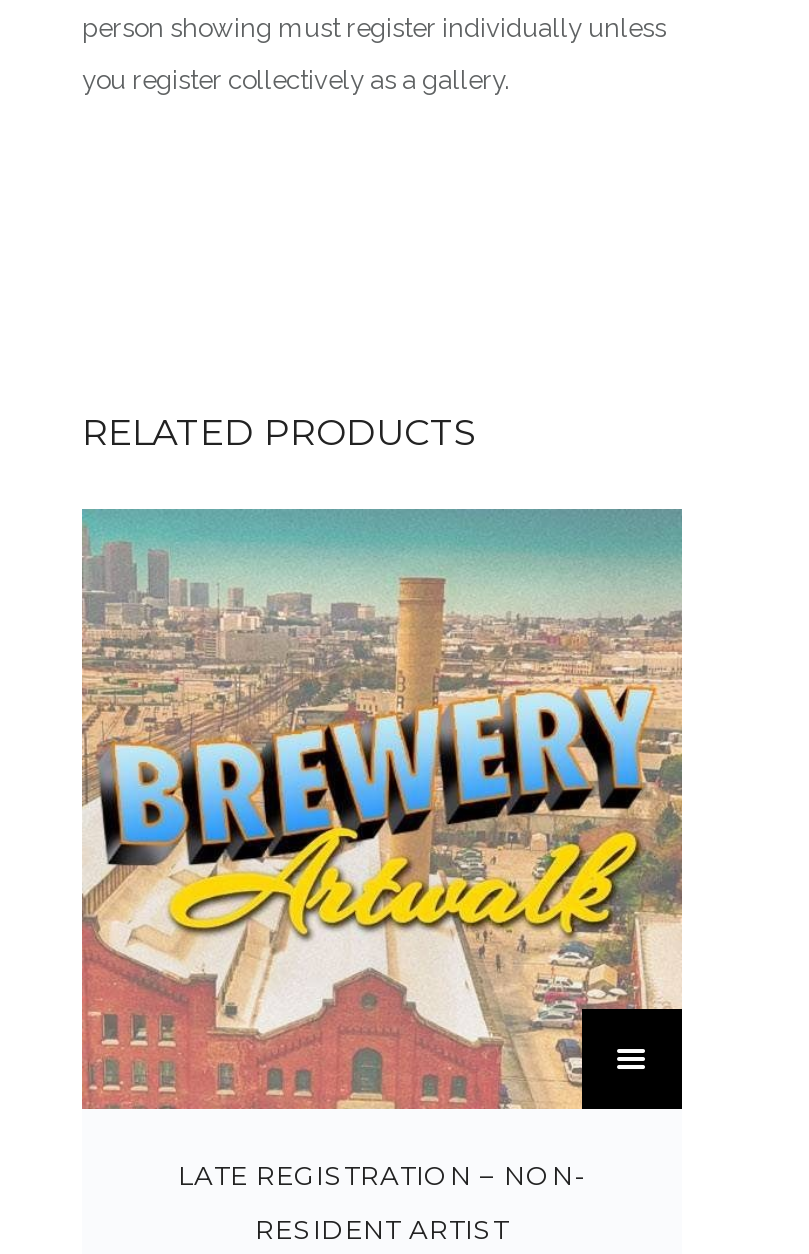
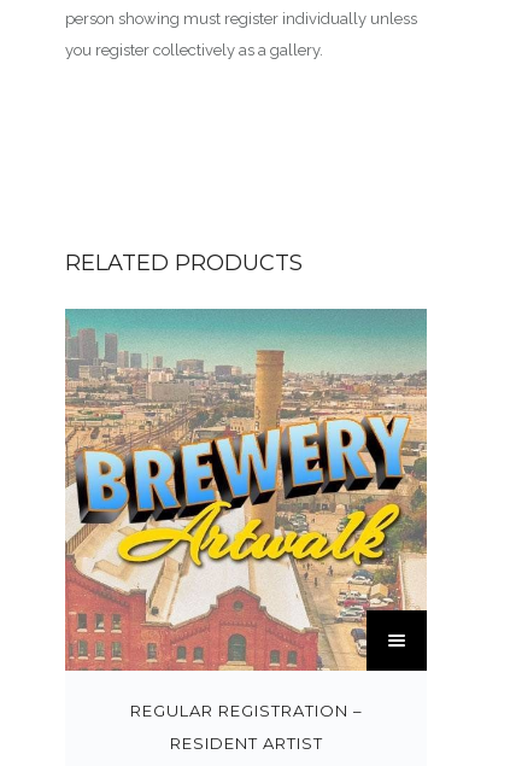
- LATE REGISTRATION – NON-
+ REGULAR REGISTRATION –
